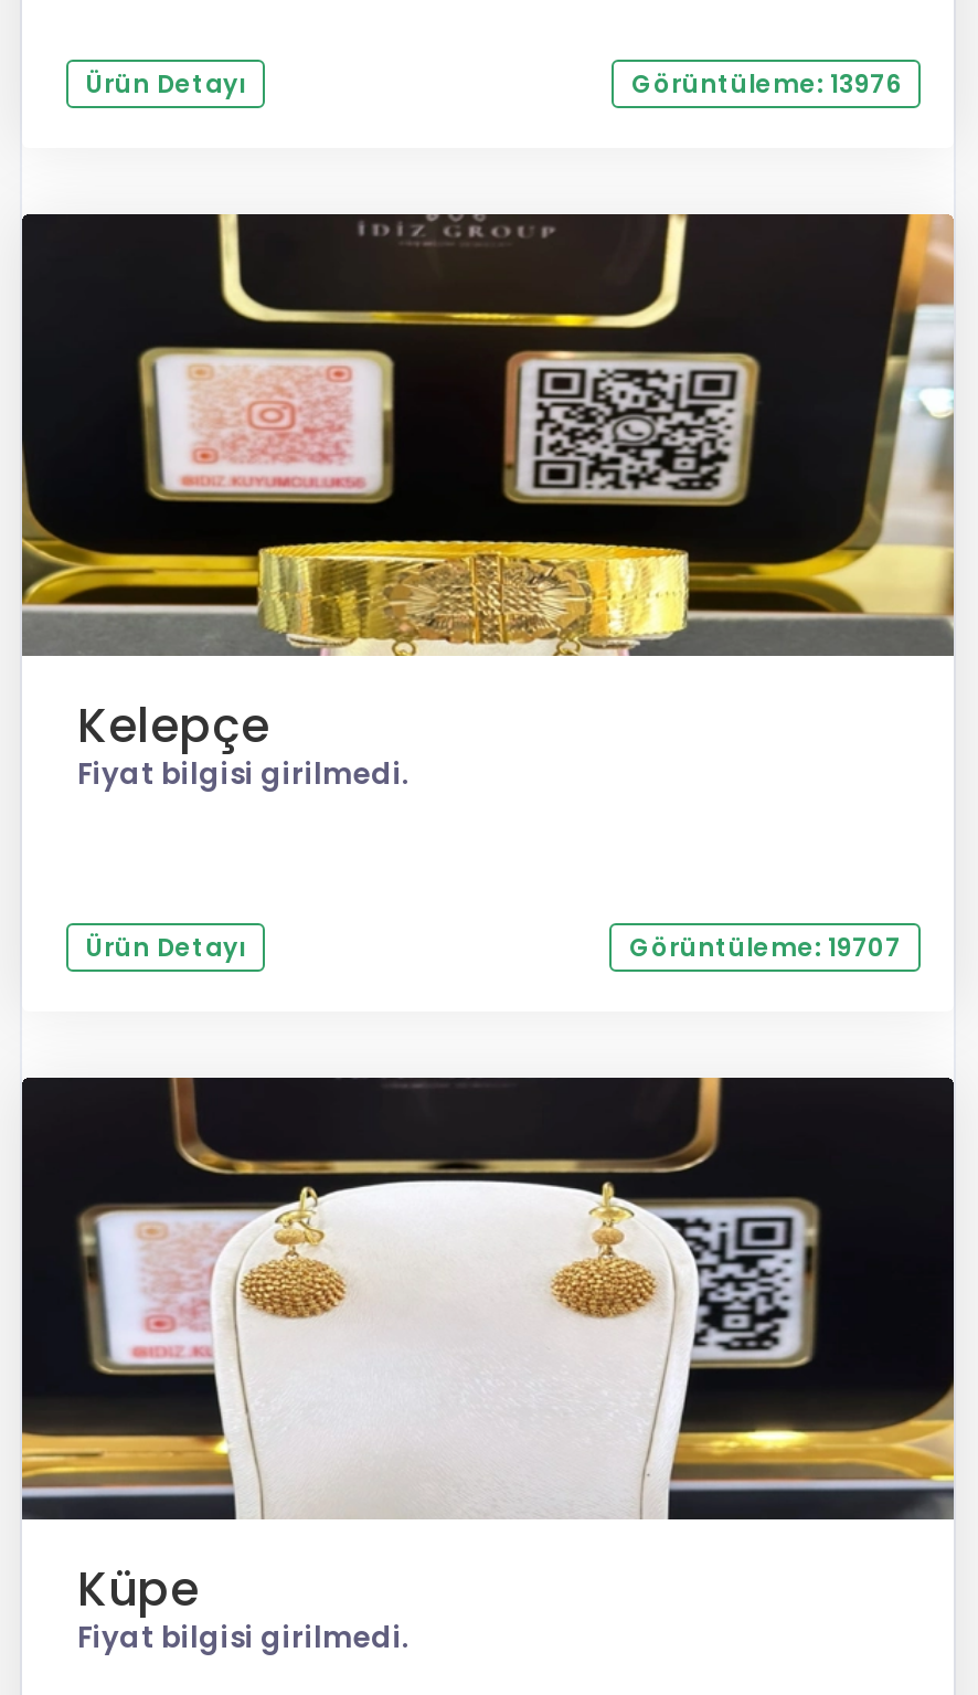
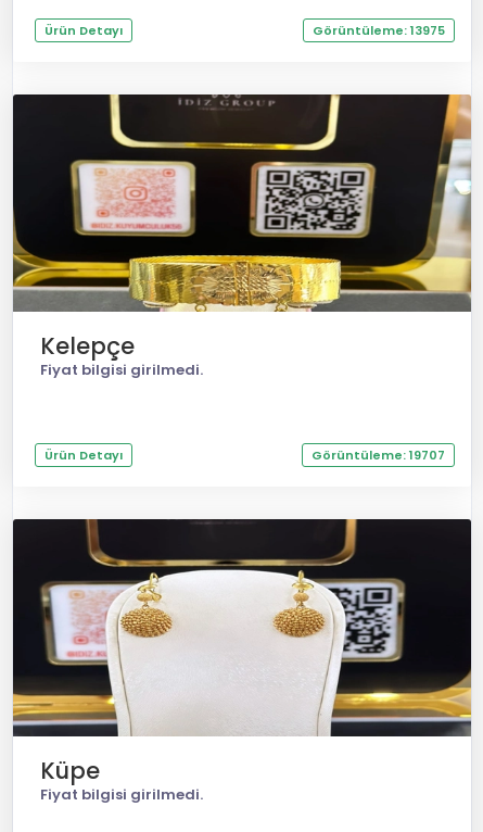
- Görüntüleme: 13976
+ Görüntüleme: 13975
